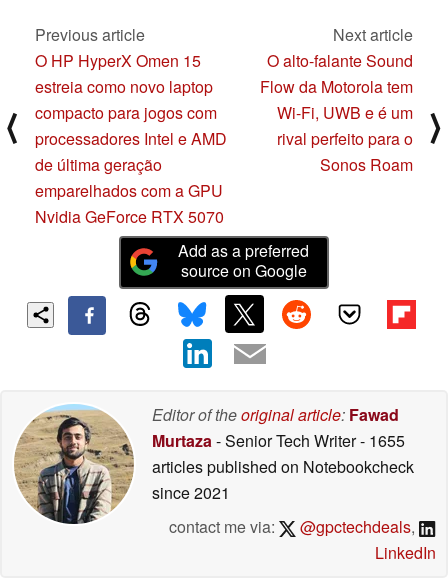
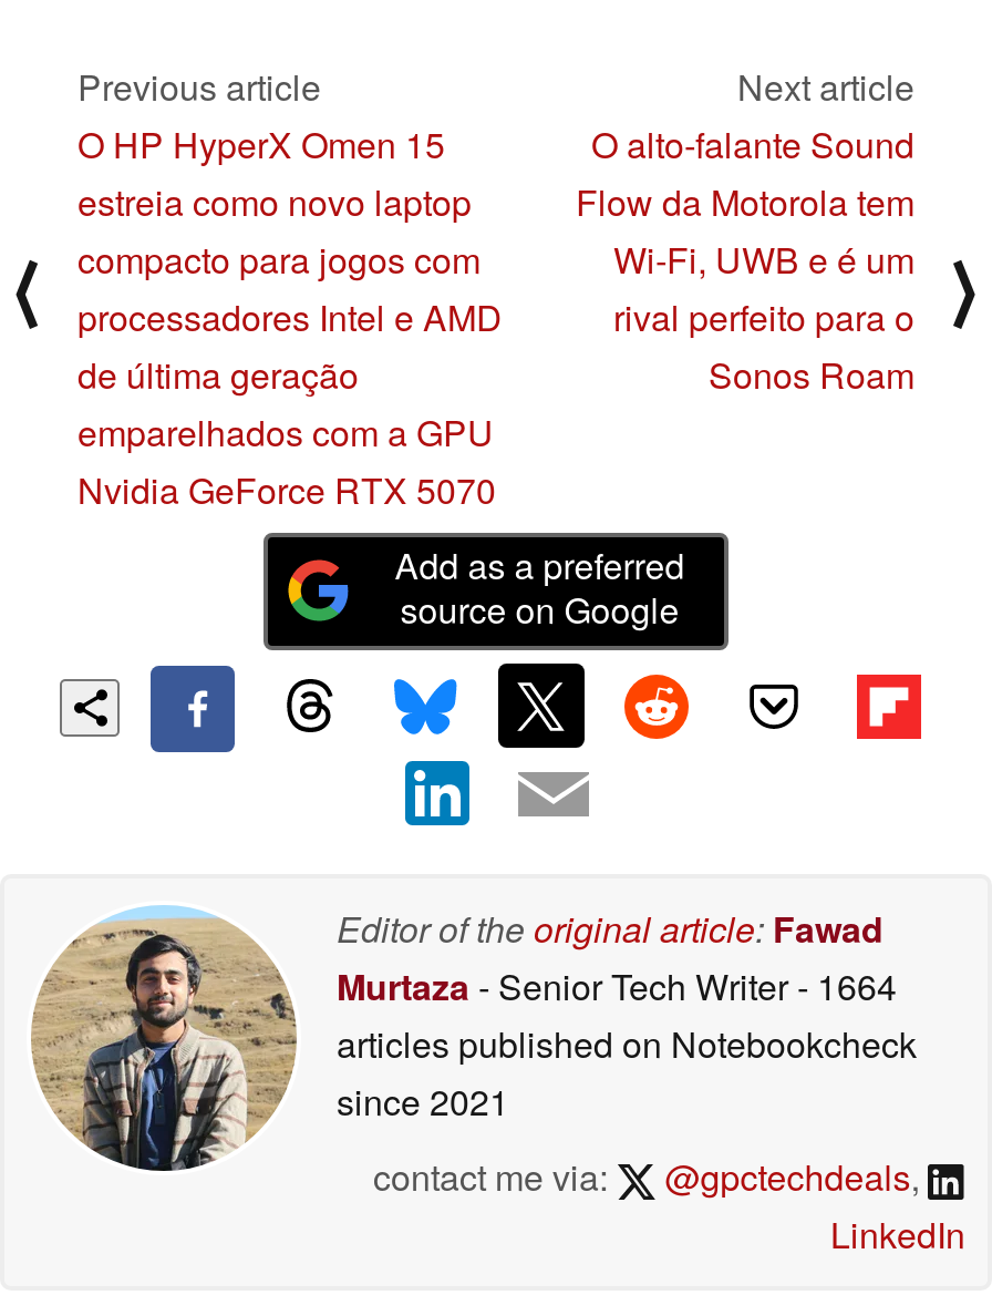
- Murtaza - Senior Tech Writer - 1655
+ Murtaza - Senior Tech Writer - 1664
